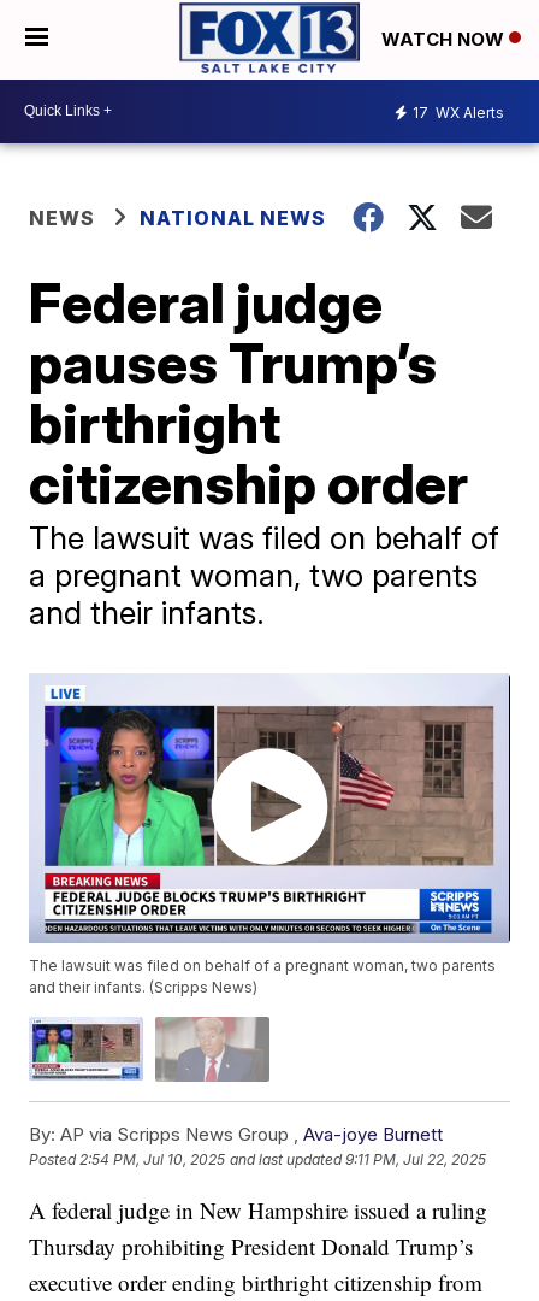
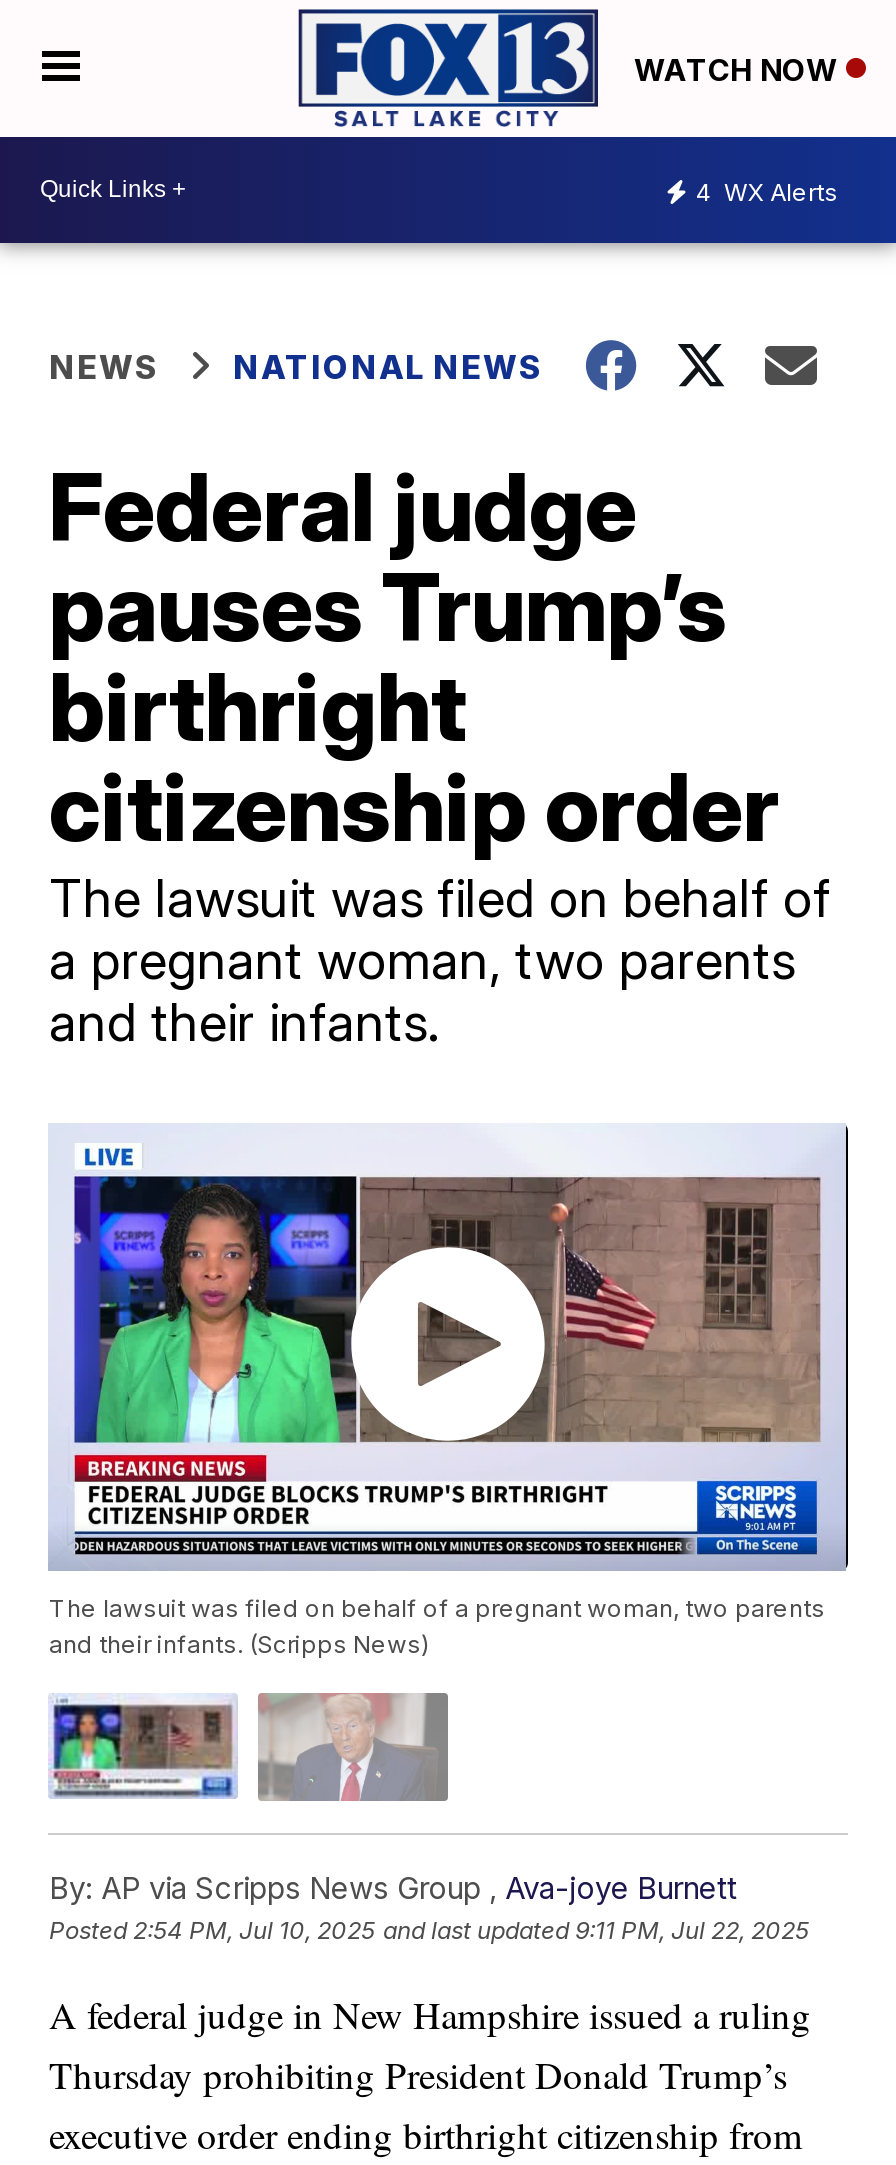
- 17 WX Alerts
+ 4 WX Alerts
